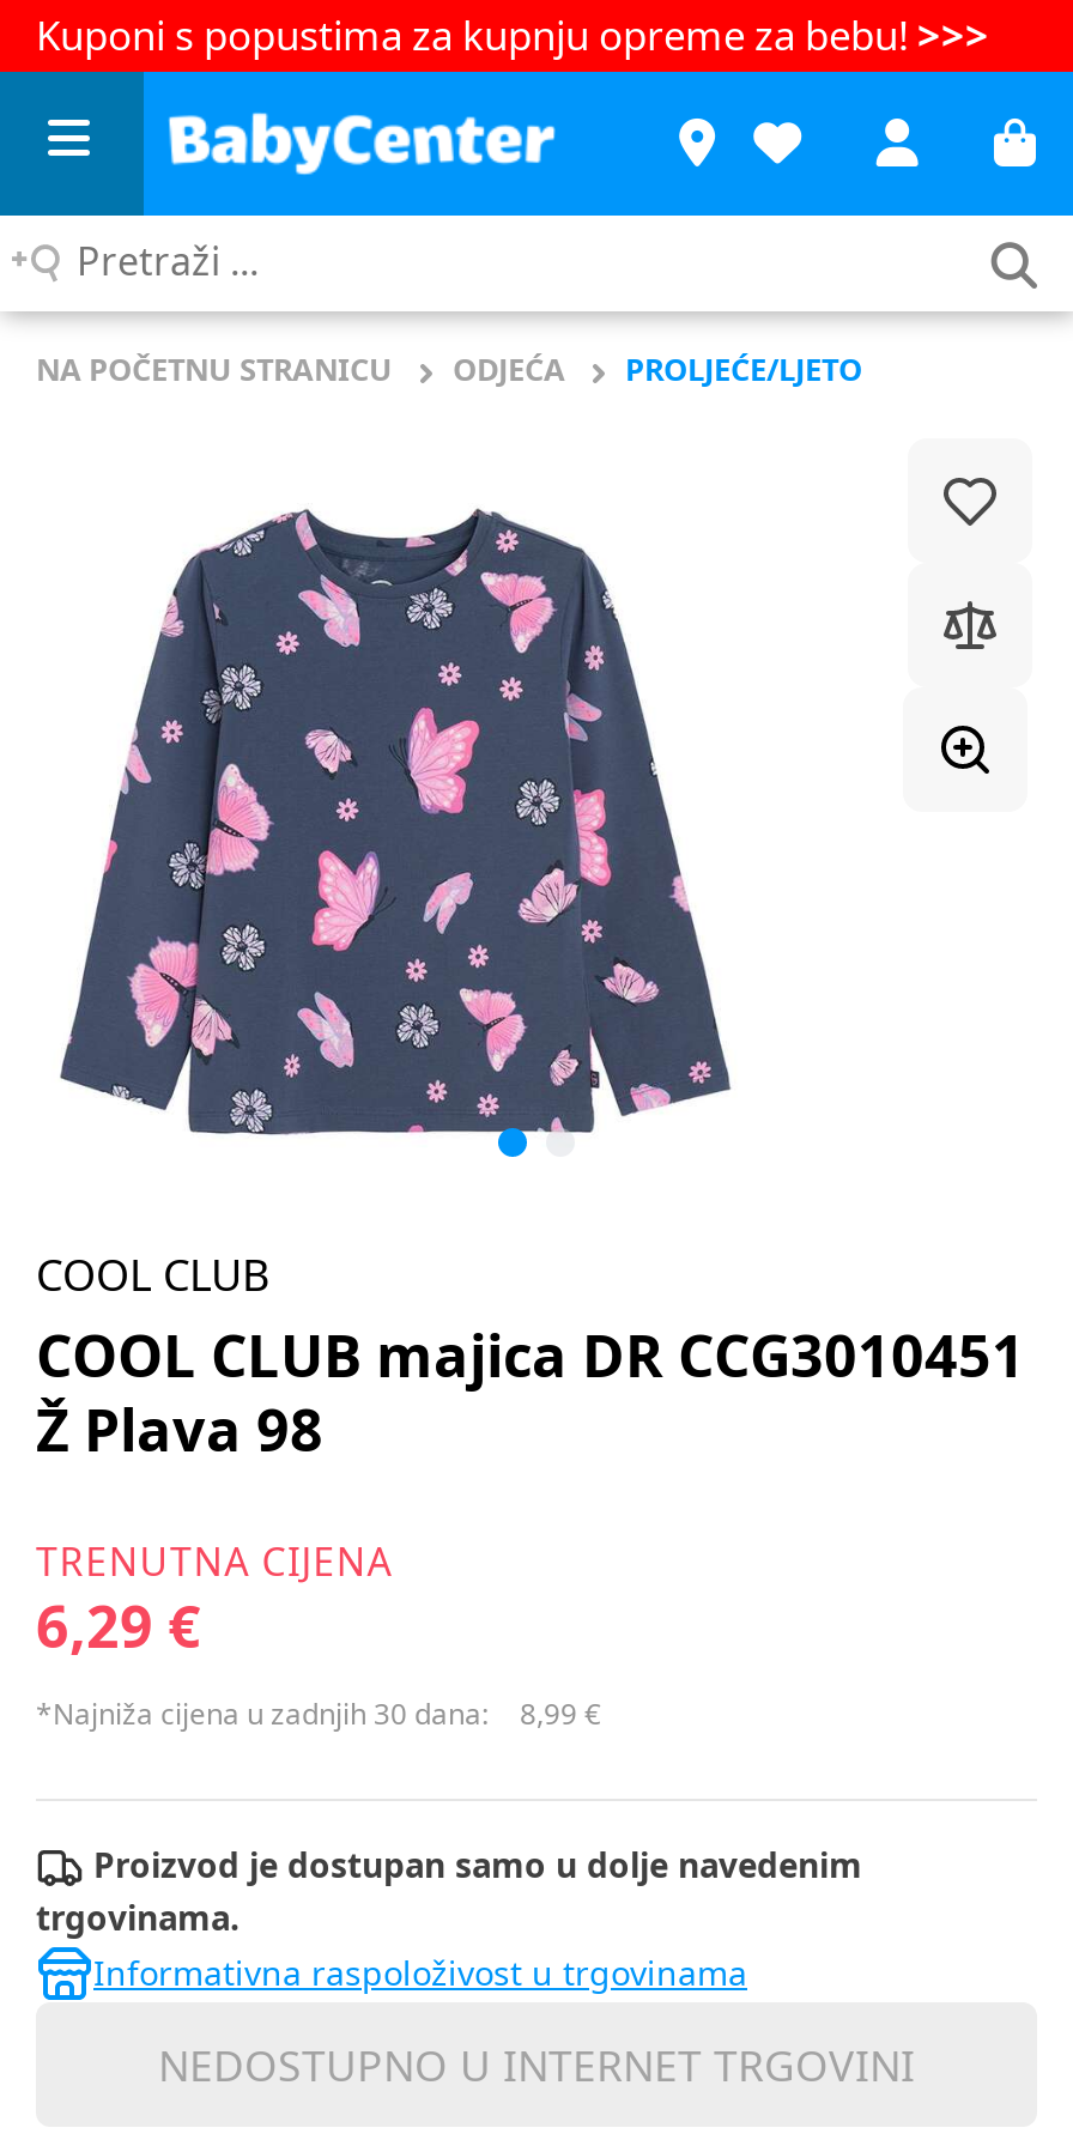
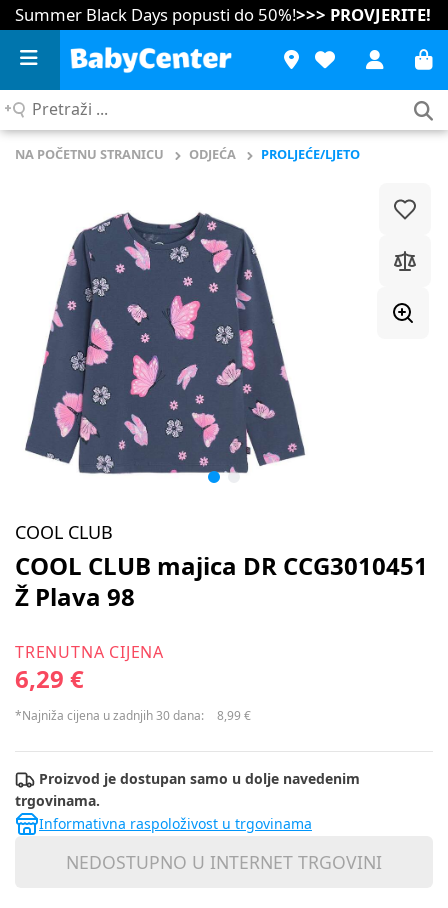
- Kuponi s popustima za kupnju opreme za bebu! >>>
+ Summer Black Days popusti do 50%! >>> PROVJERITE!
